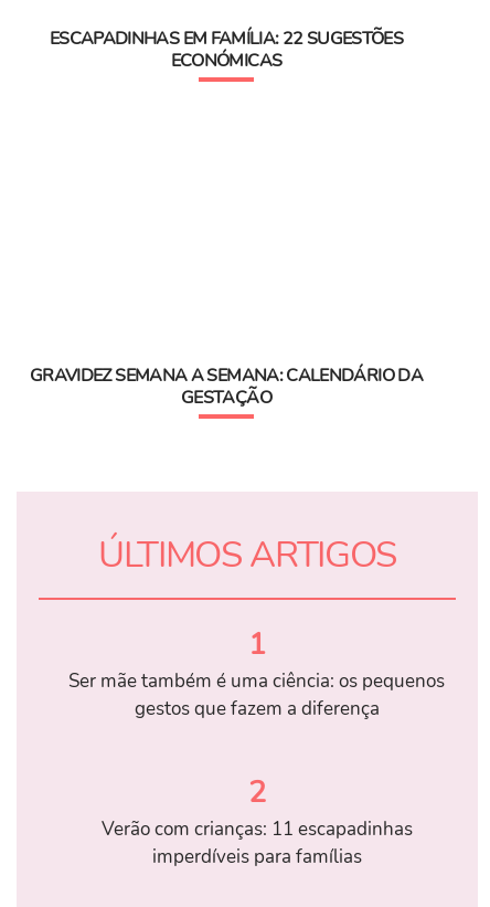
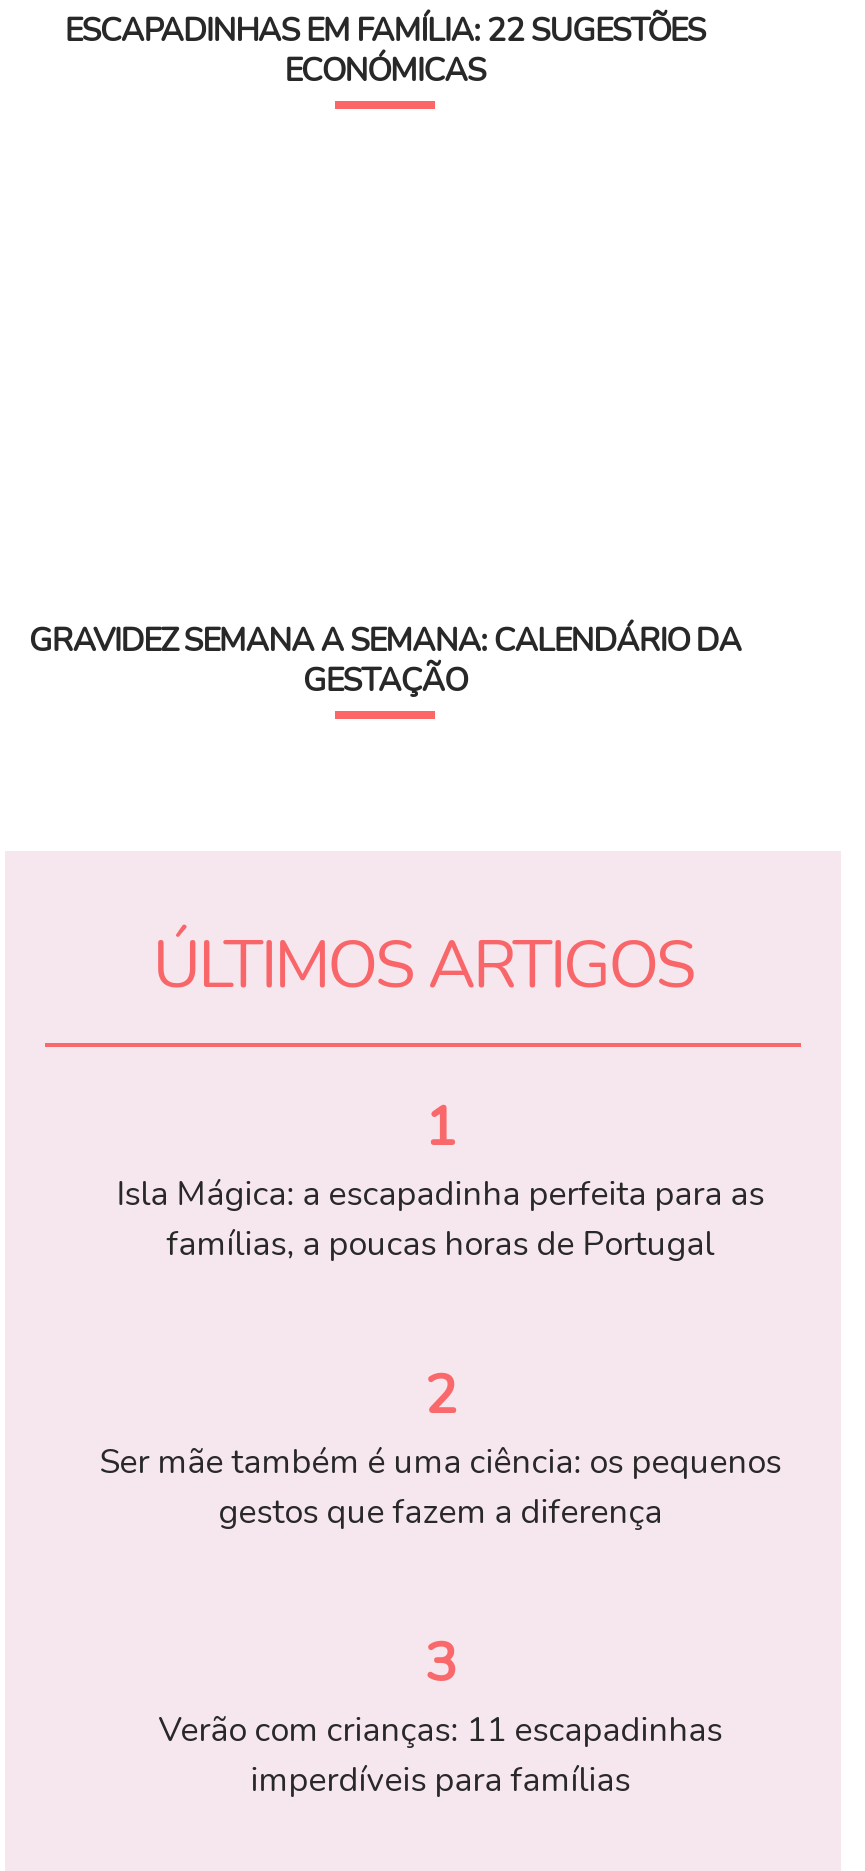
+ Isla Mágica: a escapadinha perfeita para as
+ famílias, a poucas horas de Portugal
+ 2

- 2
+ 3
